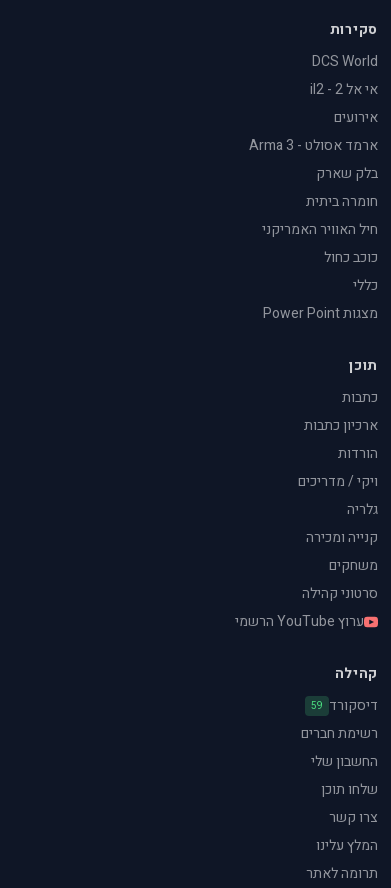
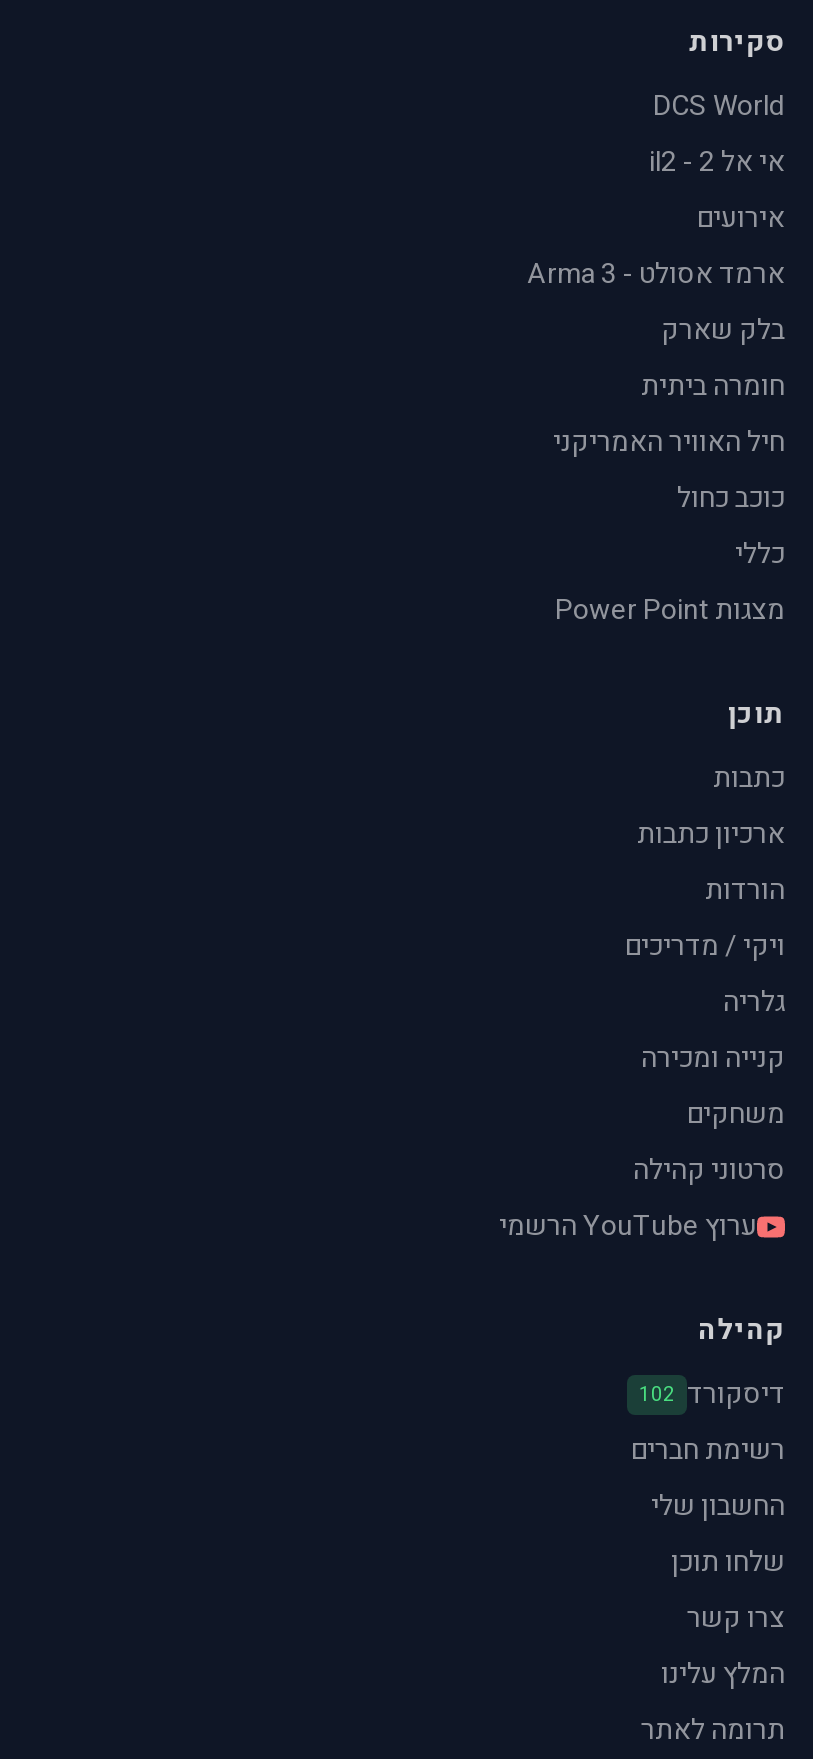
- דיסקורד 59
+ דיסקורד 102
